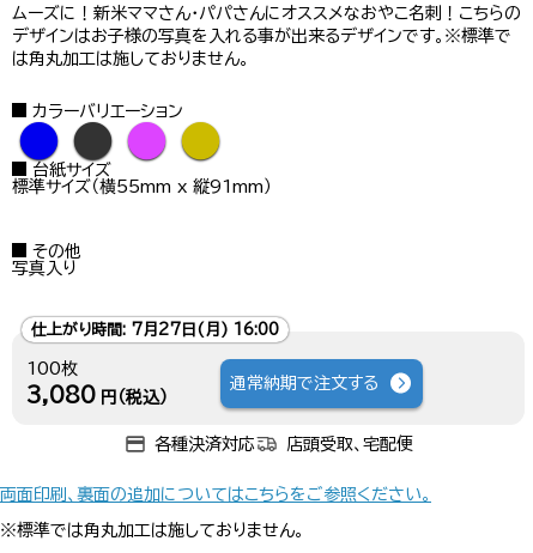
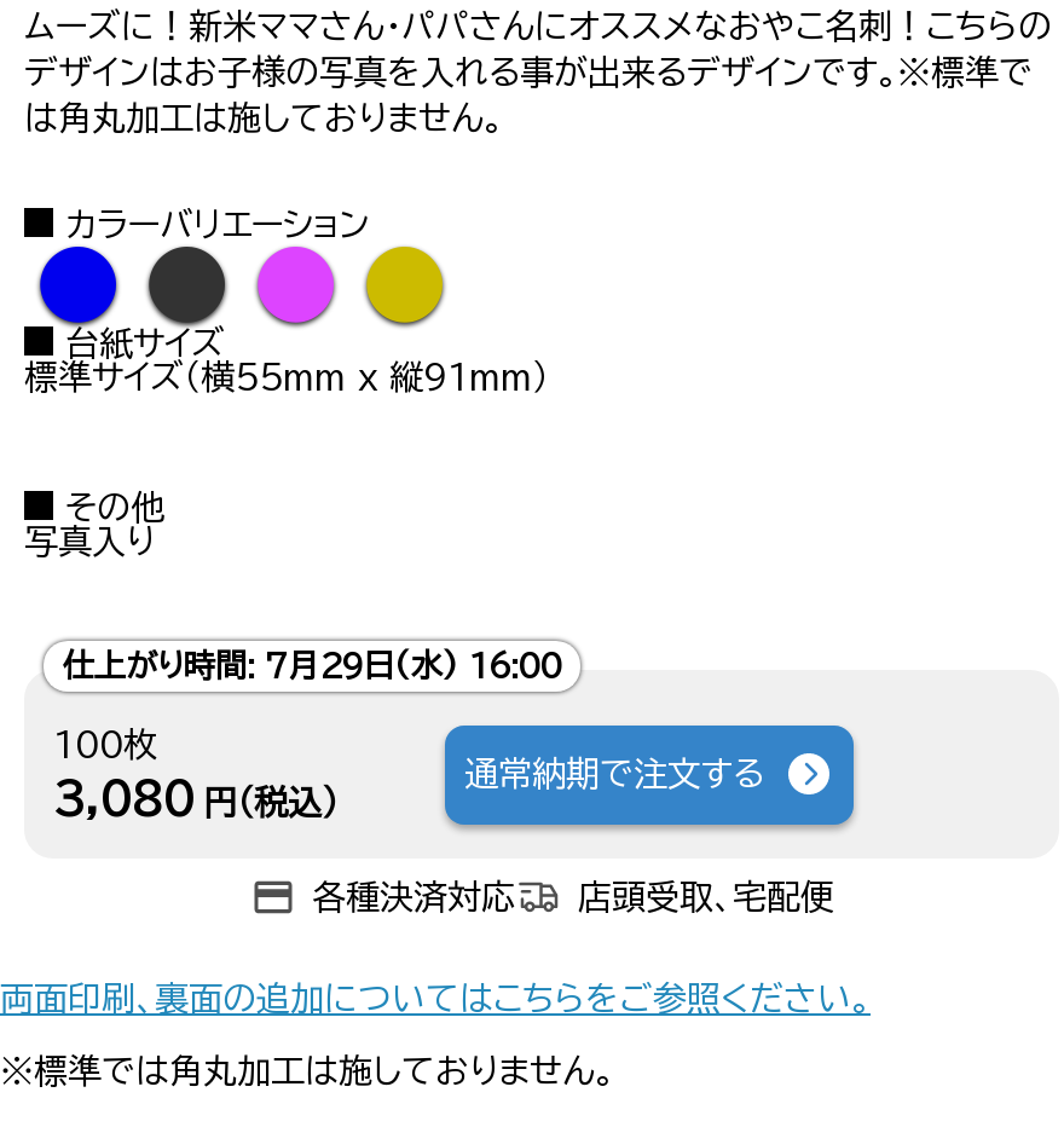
- 仕上がり時間: 7月27日(月) 16:00
+ 仕上がり時間: 7月29日(水) 16:00
